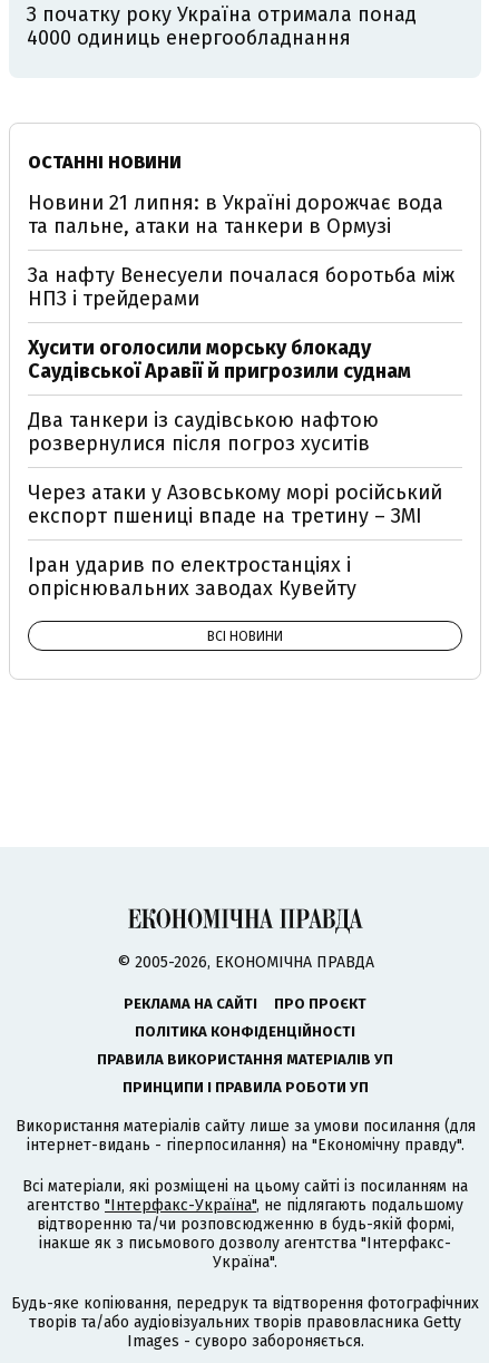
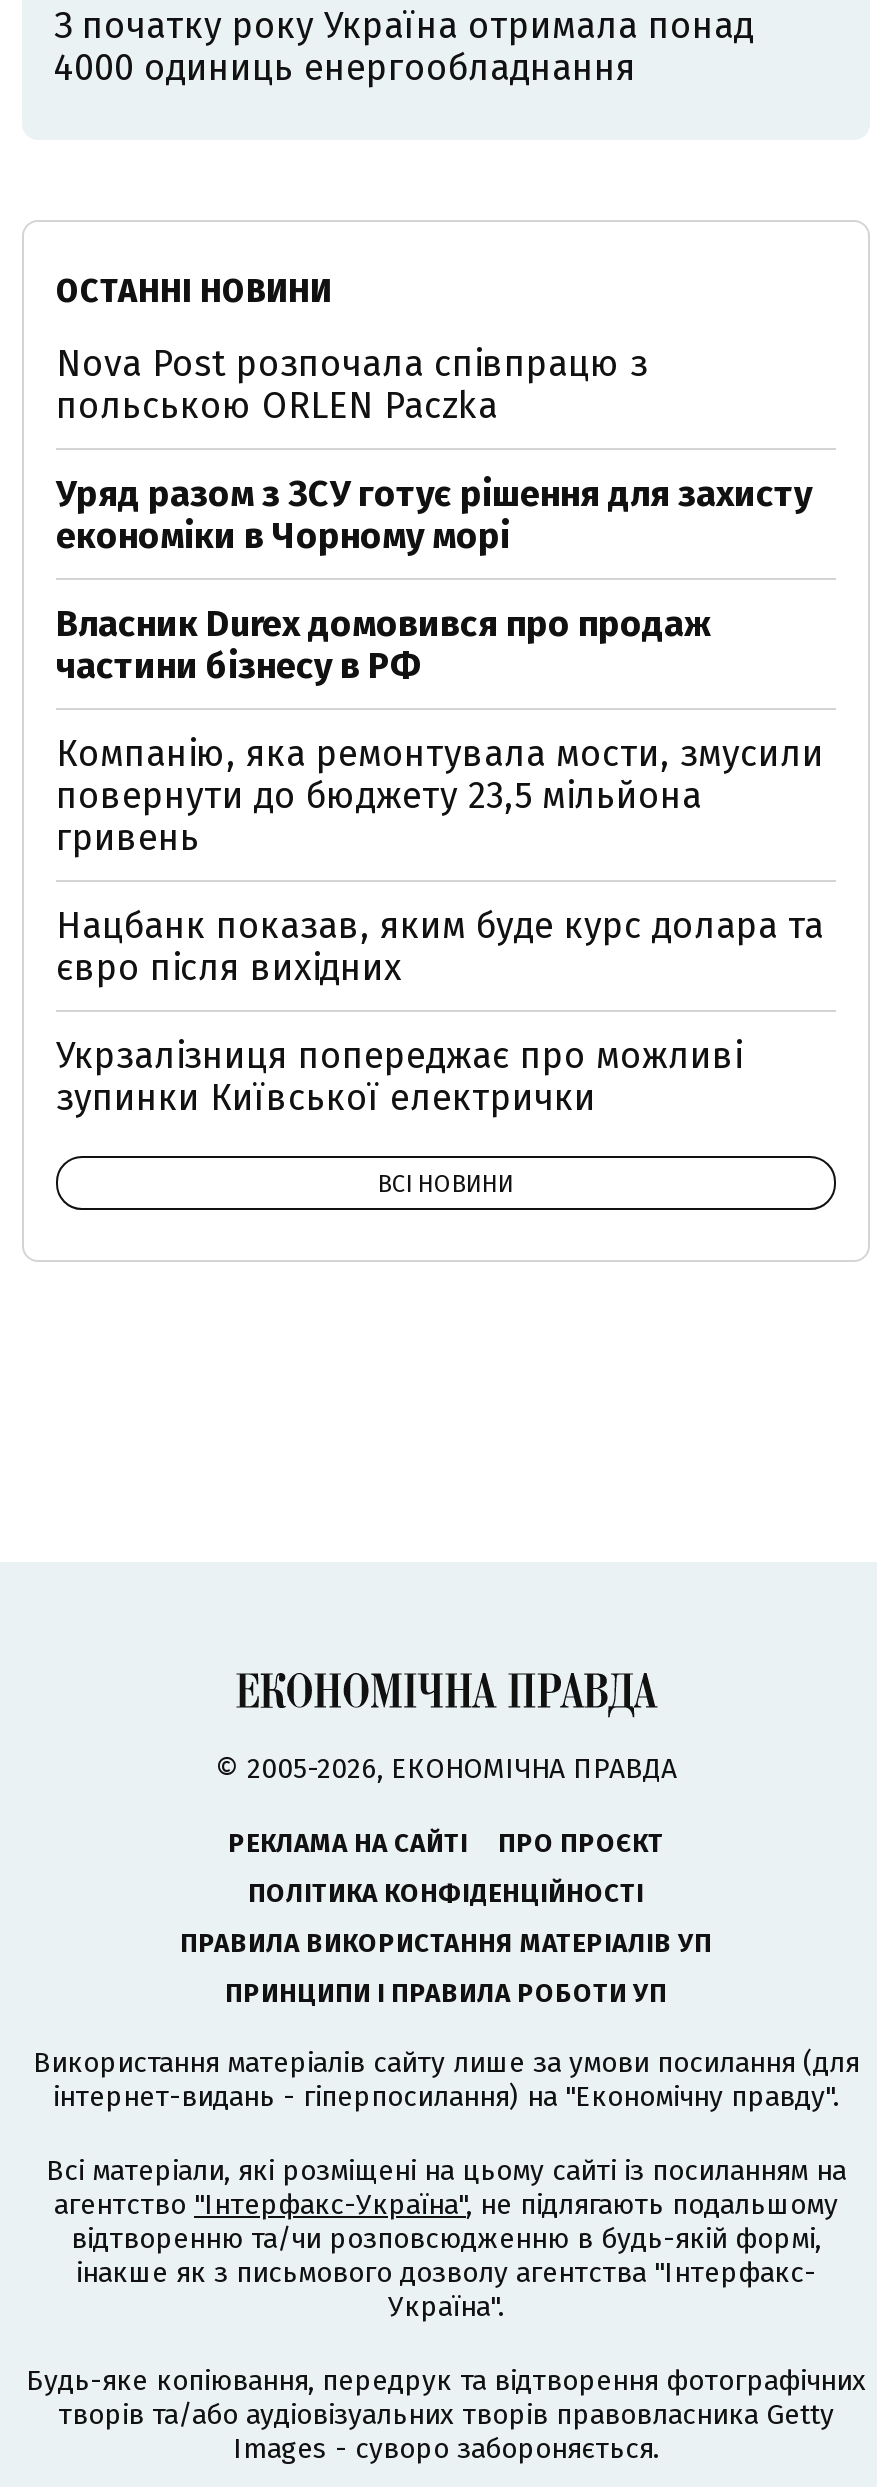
- Новини 21 липня: в Україні дорожчає вода
- та пальне, атаки на танкери в Ормузі
+ Nova Post розпочала співпрацю з
+ польською ORLEN Paczka

- За нафту Венесуели почалася боротьба між
- НПЗ і трейдерами
+ Уряд разом з ЗСУ готує рішення для захисту
+ економіки в Чорному морі

- Хусити оголосили морську блокаду
- Саудівської Аравії й пригрозили суднам
+ Власник Durex домовився про продаж
+ частини бізнесу в РФ

- Два танкери із саудівською нафтою
- розвернулися після погроз хуситів
+ Компанію, яка ремонтувала мости, змусили
+ повернути до бюджету 23,5 мільйона
+ гривень

- Через атаки у Азовському морі російський
- експорт пшениці впаде на третину – ЗМІ
+ Нацбанк показав, яким буде курс долара та
+ євро після вихідних

- Іран ударив по електростанціях і
- опріснювальних заводах Кувейту
+ Укрзалізниця попереджає про можливі
+ зупинки Київської електрички
